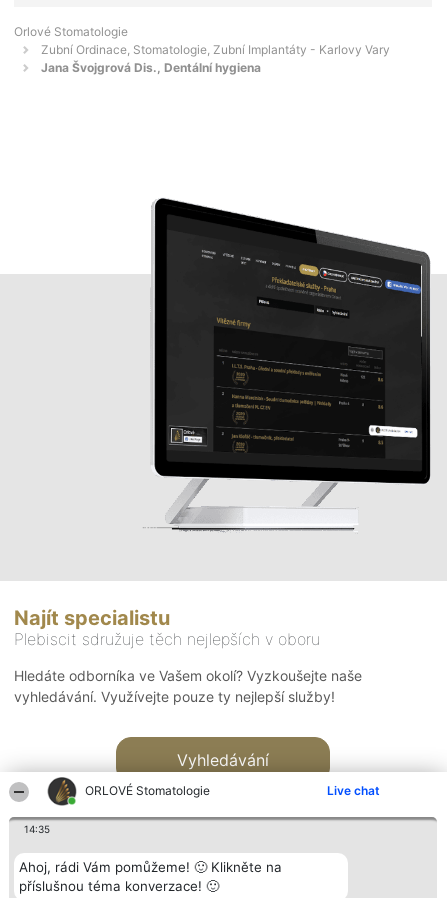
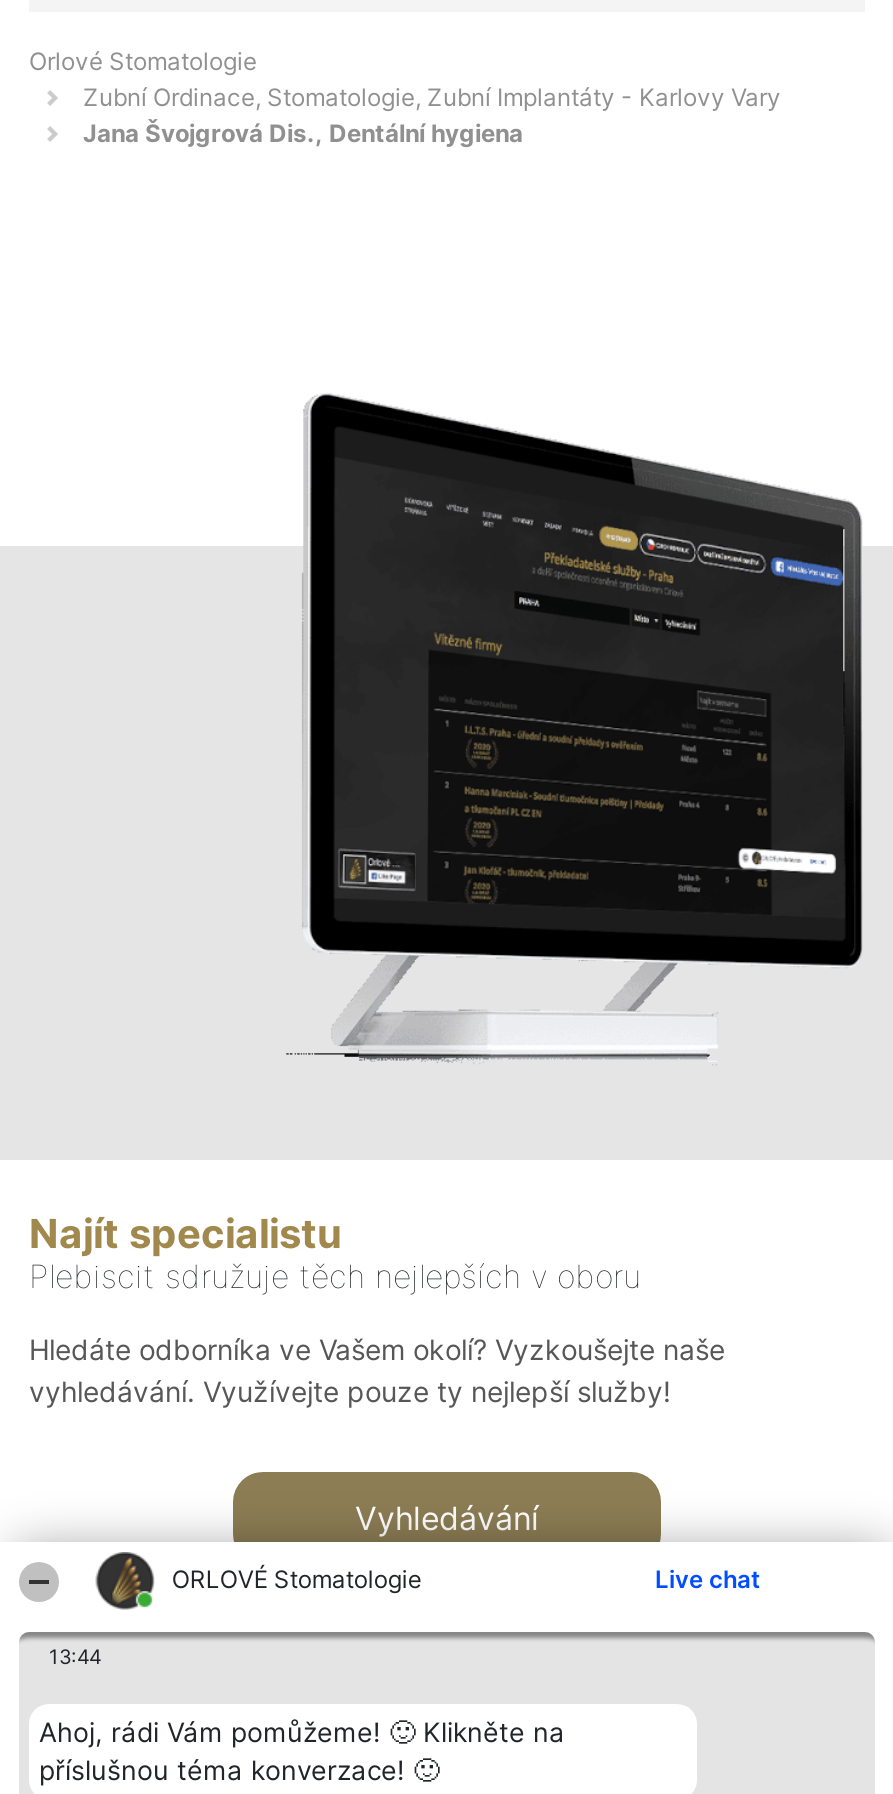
- 14:35
+ 13:44
